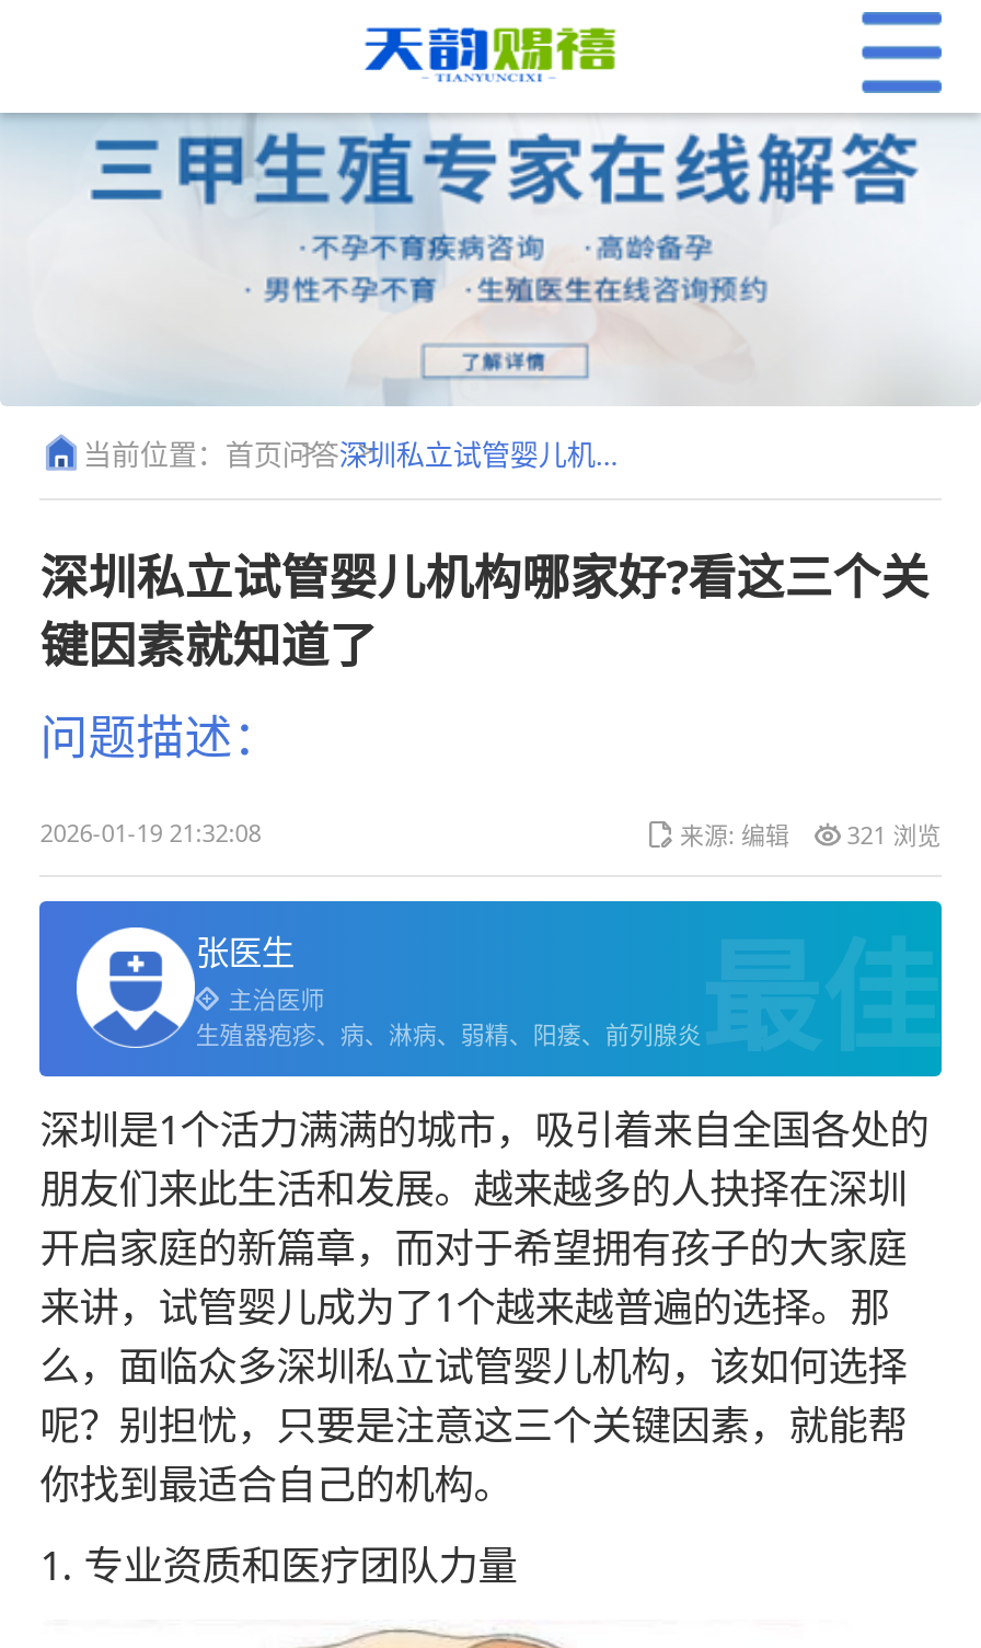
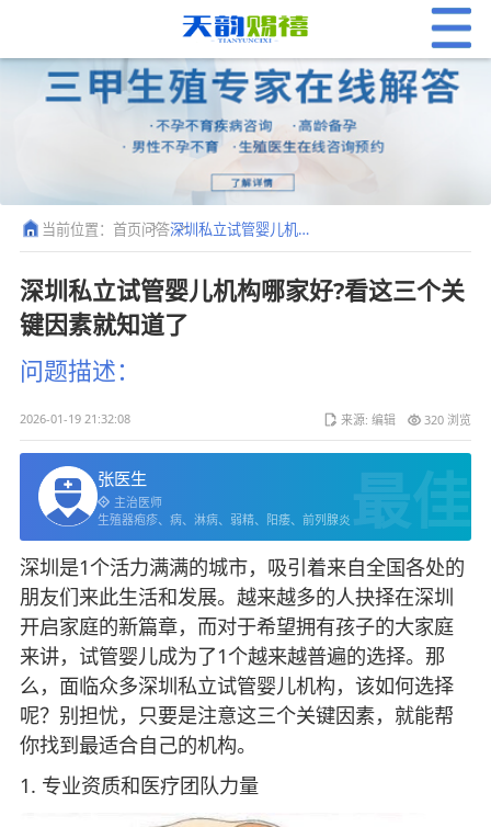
- 来源: 编辑 321 浏览
+ 来源: 编辑 320 浏览
